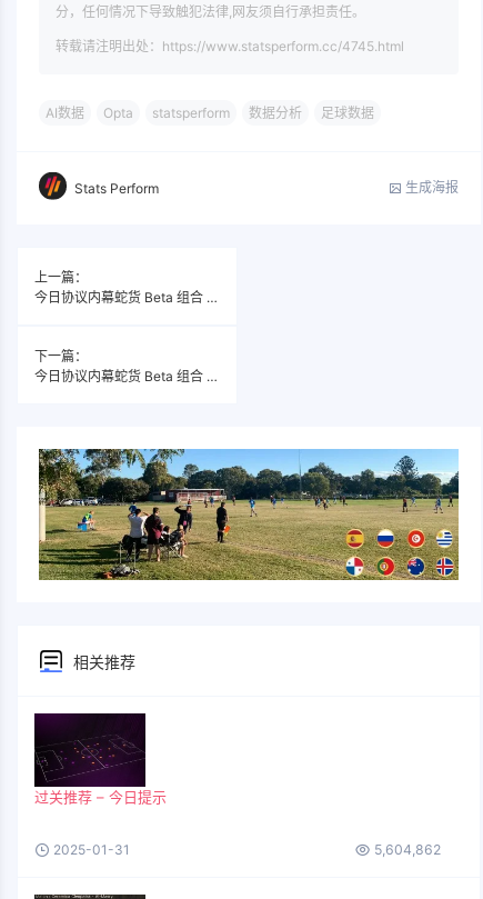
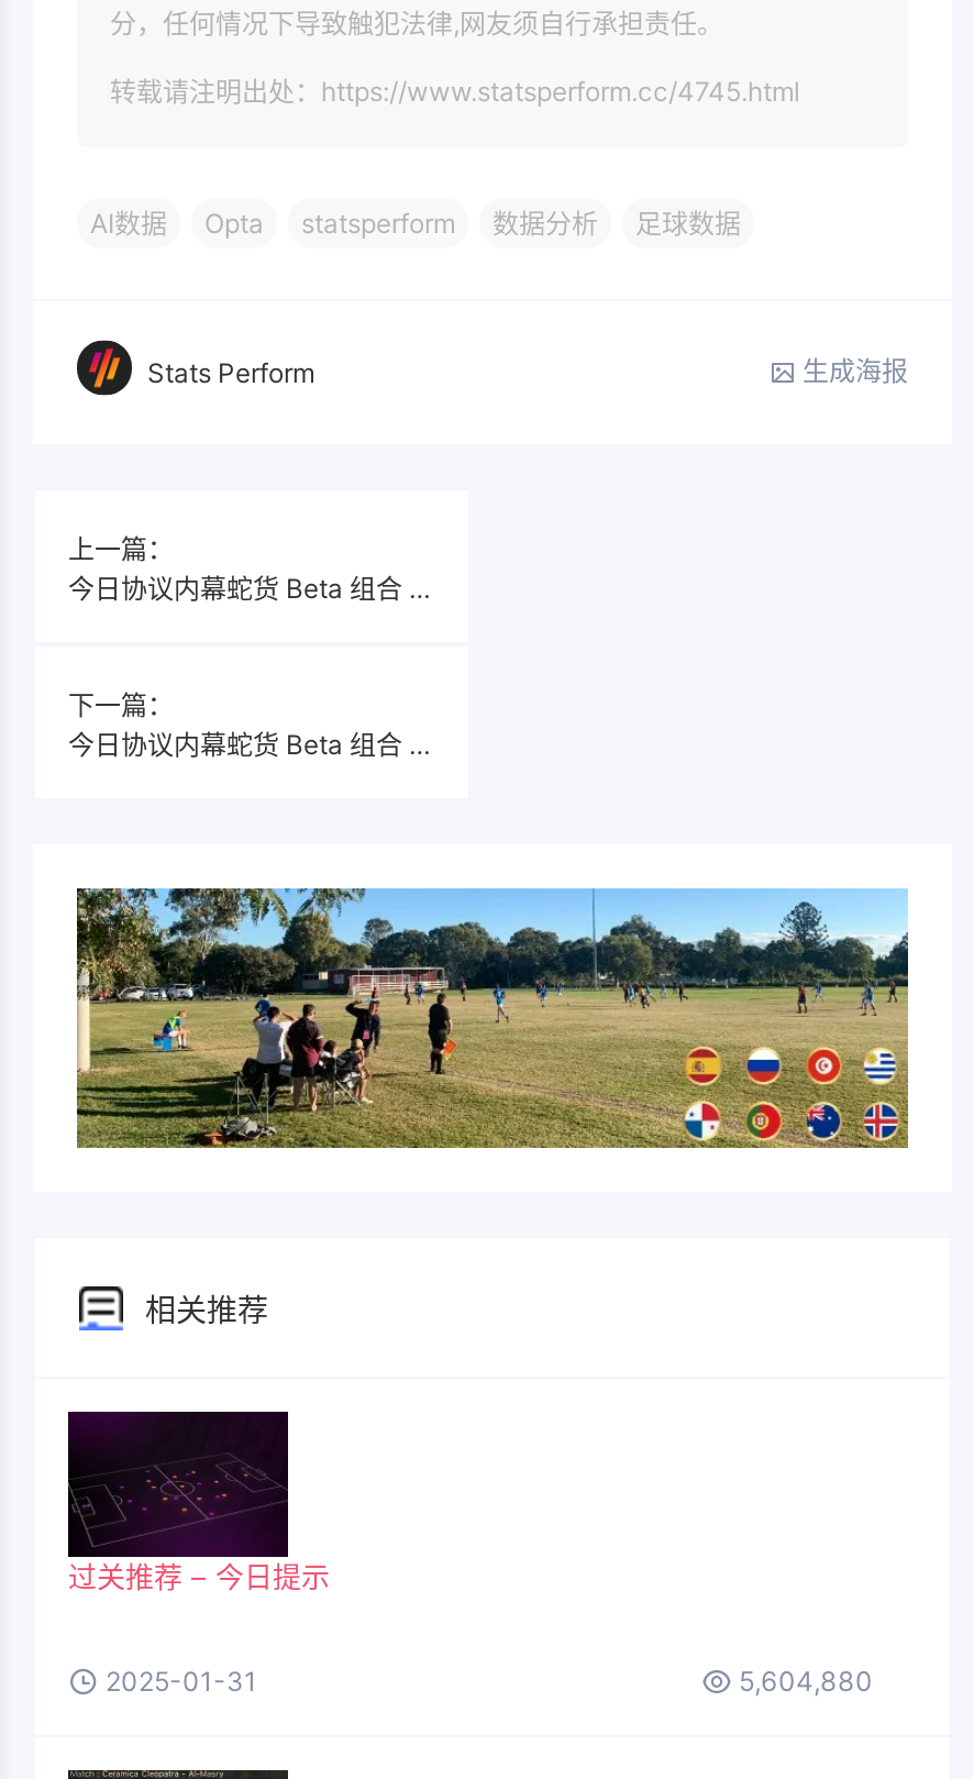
- 5,604,862
+ 5,604,880
